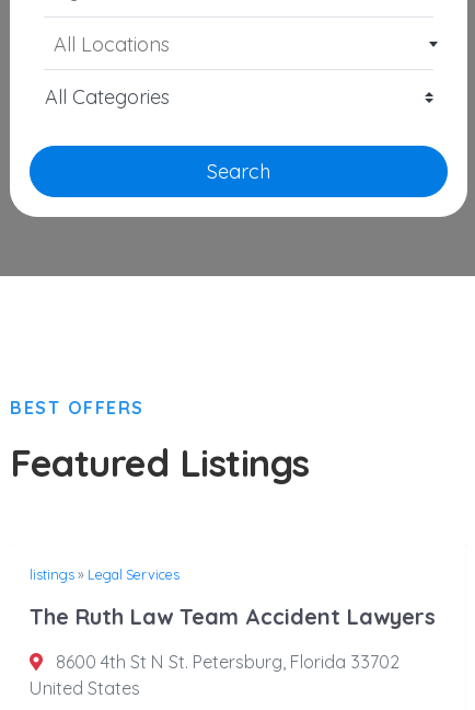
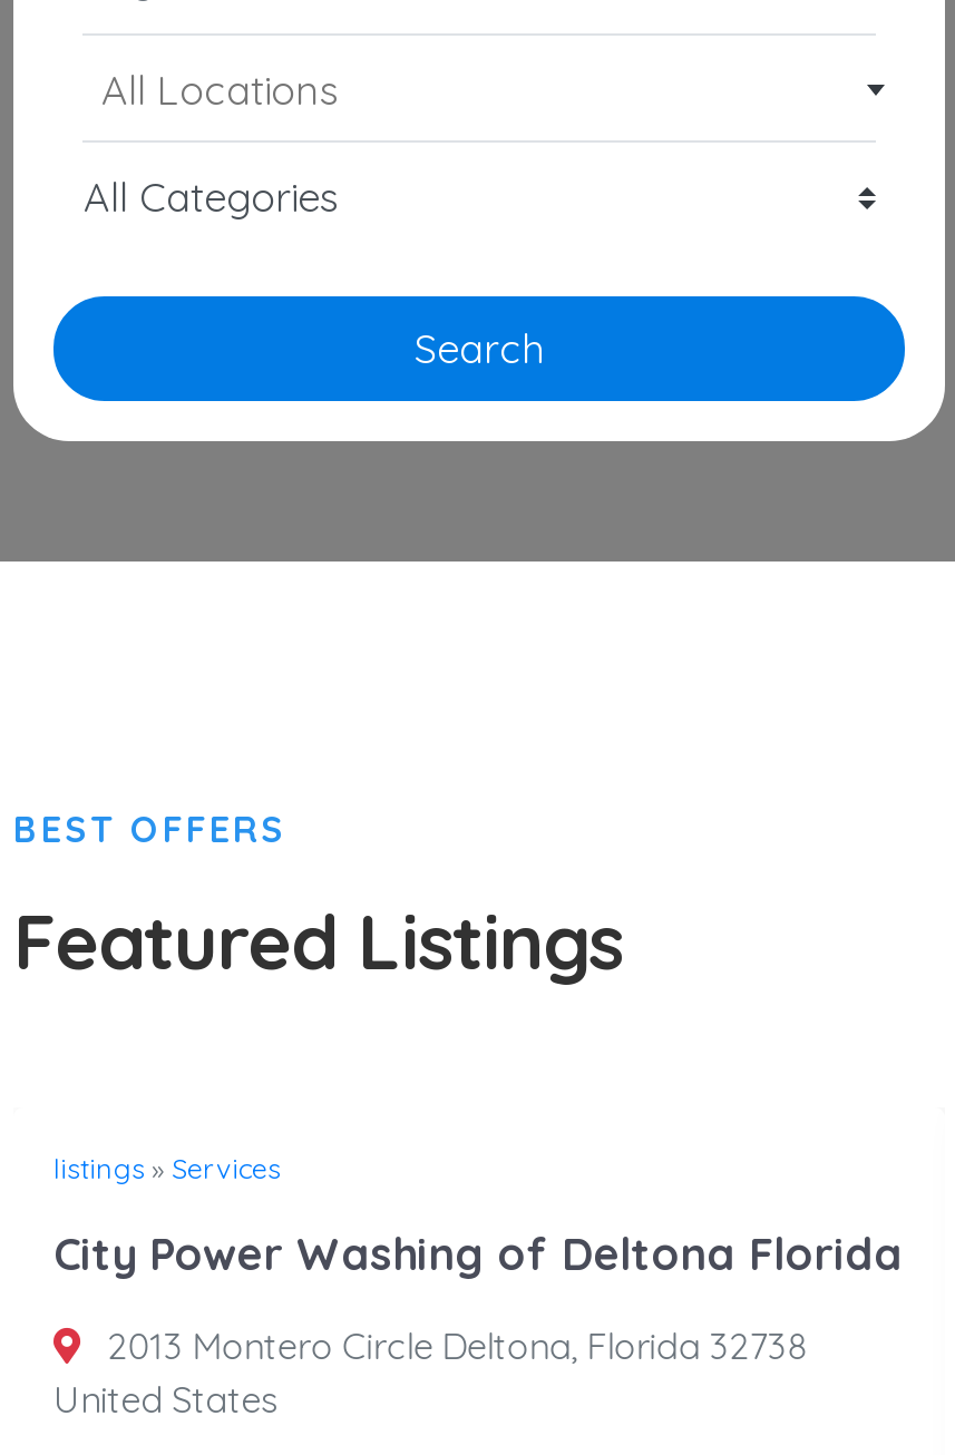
- listings» Legal Services
+ listings» Services

- The Ruth Law Team Accident Lawyers
+ City Power Washing of Deltona Florida

- 8600 4th St N St. Petersburg, Florida 33702
+ 2013 Montero Circle Deltona, Florida 32738
